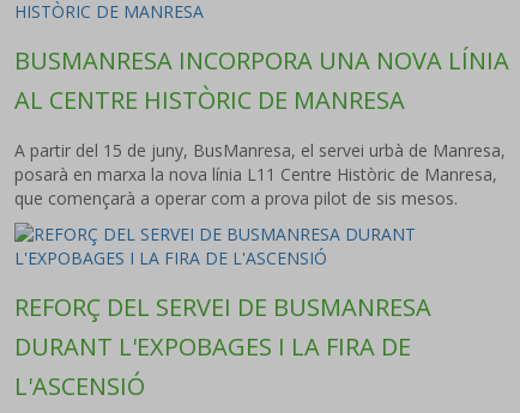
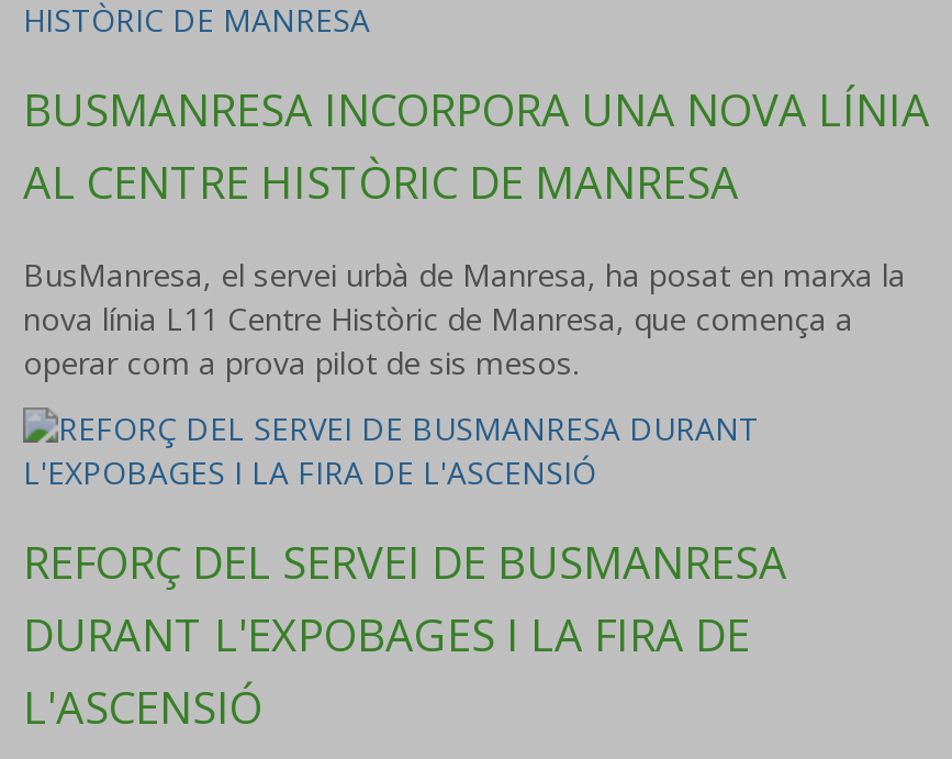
- A partir del 15 de juny, BusManresa, el servei urbà de Manresa,
- posarà en marxa la nova línia L11 Centre Històric de Manresa,
- que començarà a operar com a prova pilot de sis mesos.
+ BusManresa, el servei urbà de Manresa, ha posat en marxa la
+ nova línia L11 Centre Històric de Manresa, que comença a
+ operar com a prova pilot de sis mesos.
